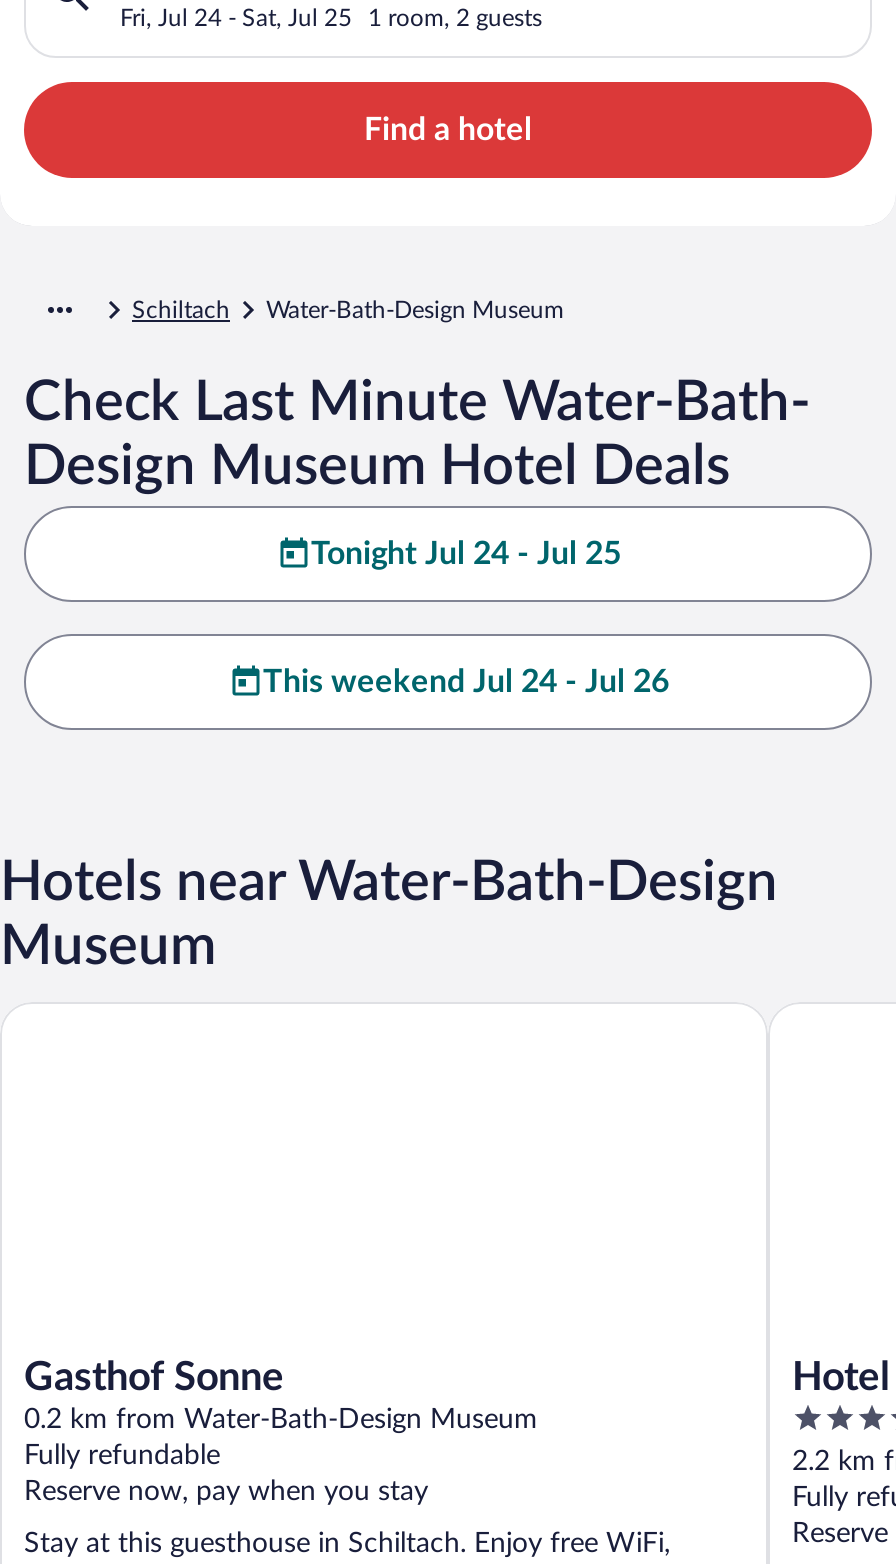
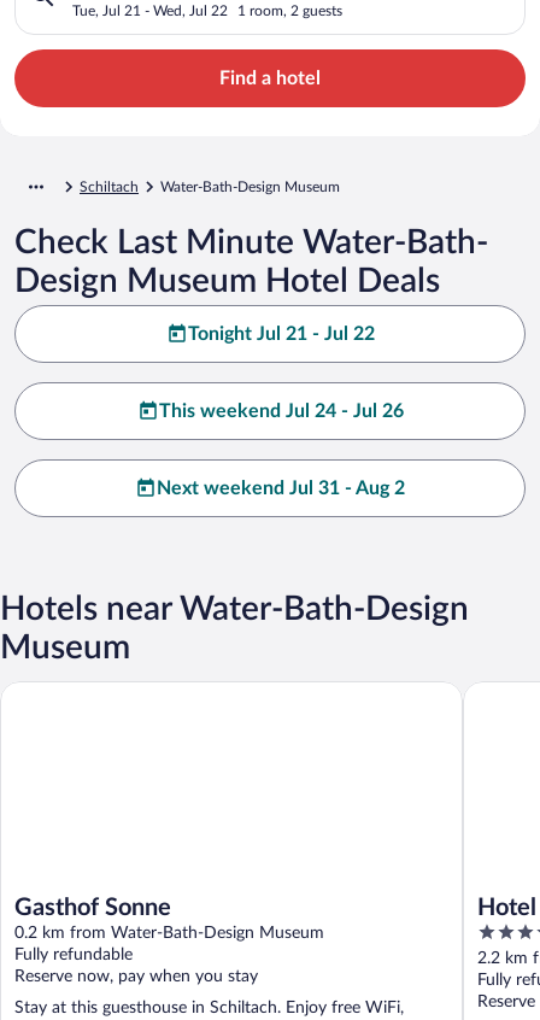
- Fri, Jul 24 - Sat, Jul 25
+ Tue, Jul 21 - Wed, Jul 22

- Tonight Jul 24 - Jul 25
+ Tonight Jul 21 - Jul 22

+ Next weekend Jul 31 - Aug 2
